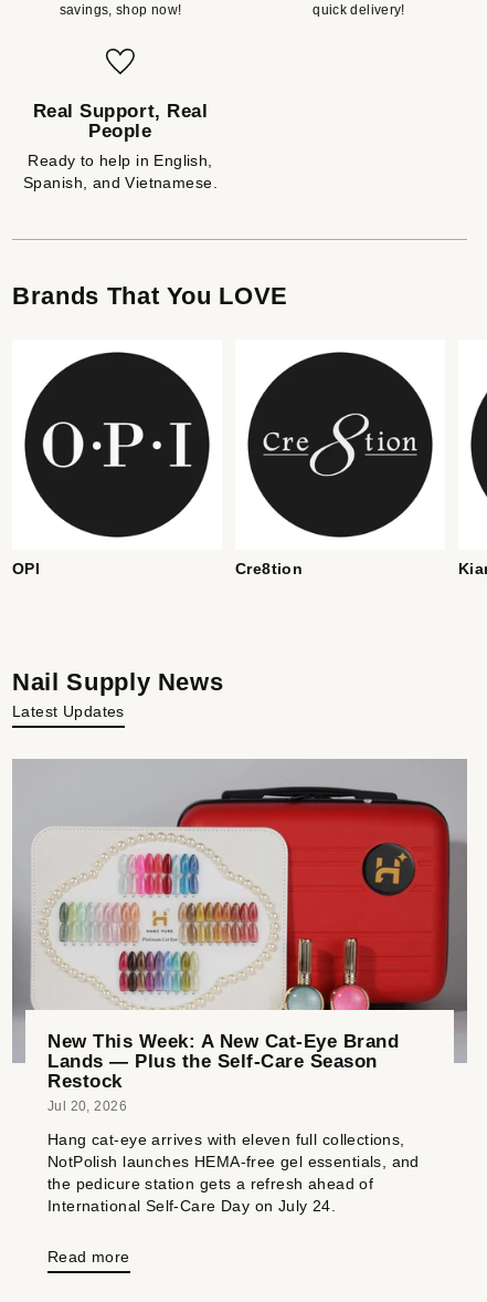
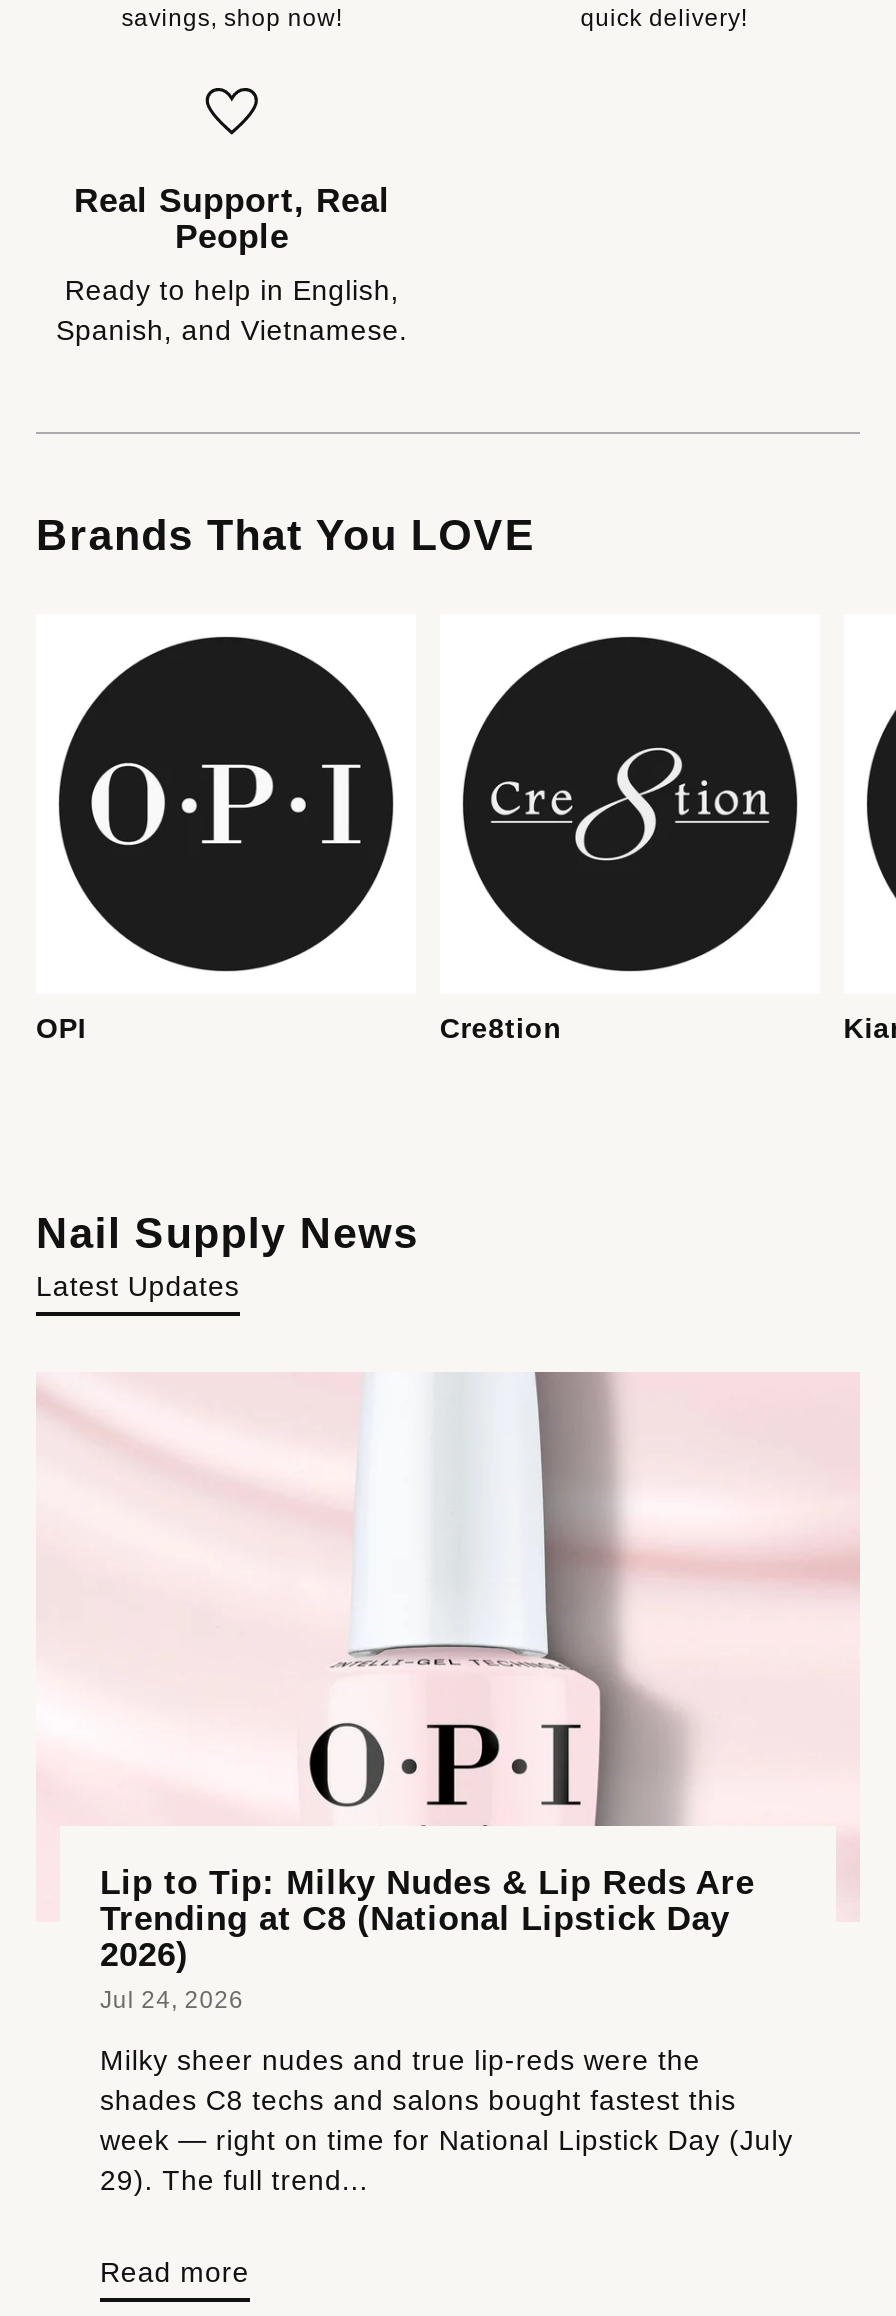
- [image]
- New This Week: A New Cat-Eye Brand
- Lands — Plus the Self-Care Season
- Restock
- Jul 20, 2026
+ [image]
+ Lip to Tip: Milky Nudes & Lip Reds Are
+ Trending at C8 (National Lipstick Day
+ 2026)
+ Jul 24, 2026

- Hang cat-eye arrives with eleven full collections,
- NotPolish launches HEMA-free gel essentials, and
- the pedicure station gets a refresh ahead of
- International Self-Care Day on July 24.
+ Milky sheer nudes and true lip-reds were the
+ shades C8 techs and salons bought fastest this
+ week — right on time for National Lipstick Day (July
+ 29). The full trend...
